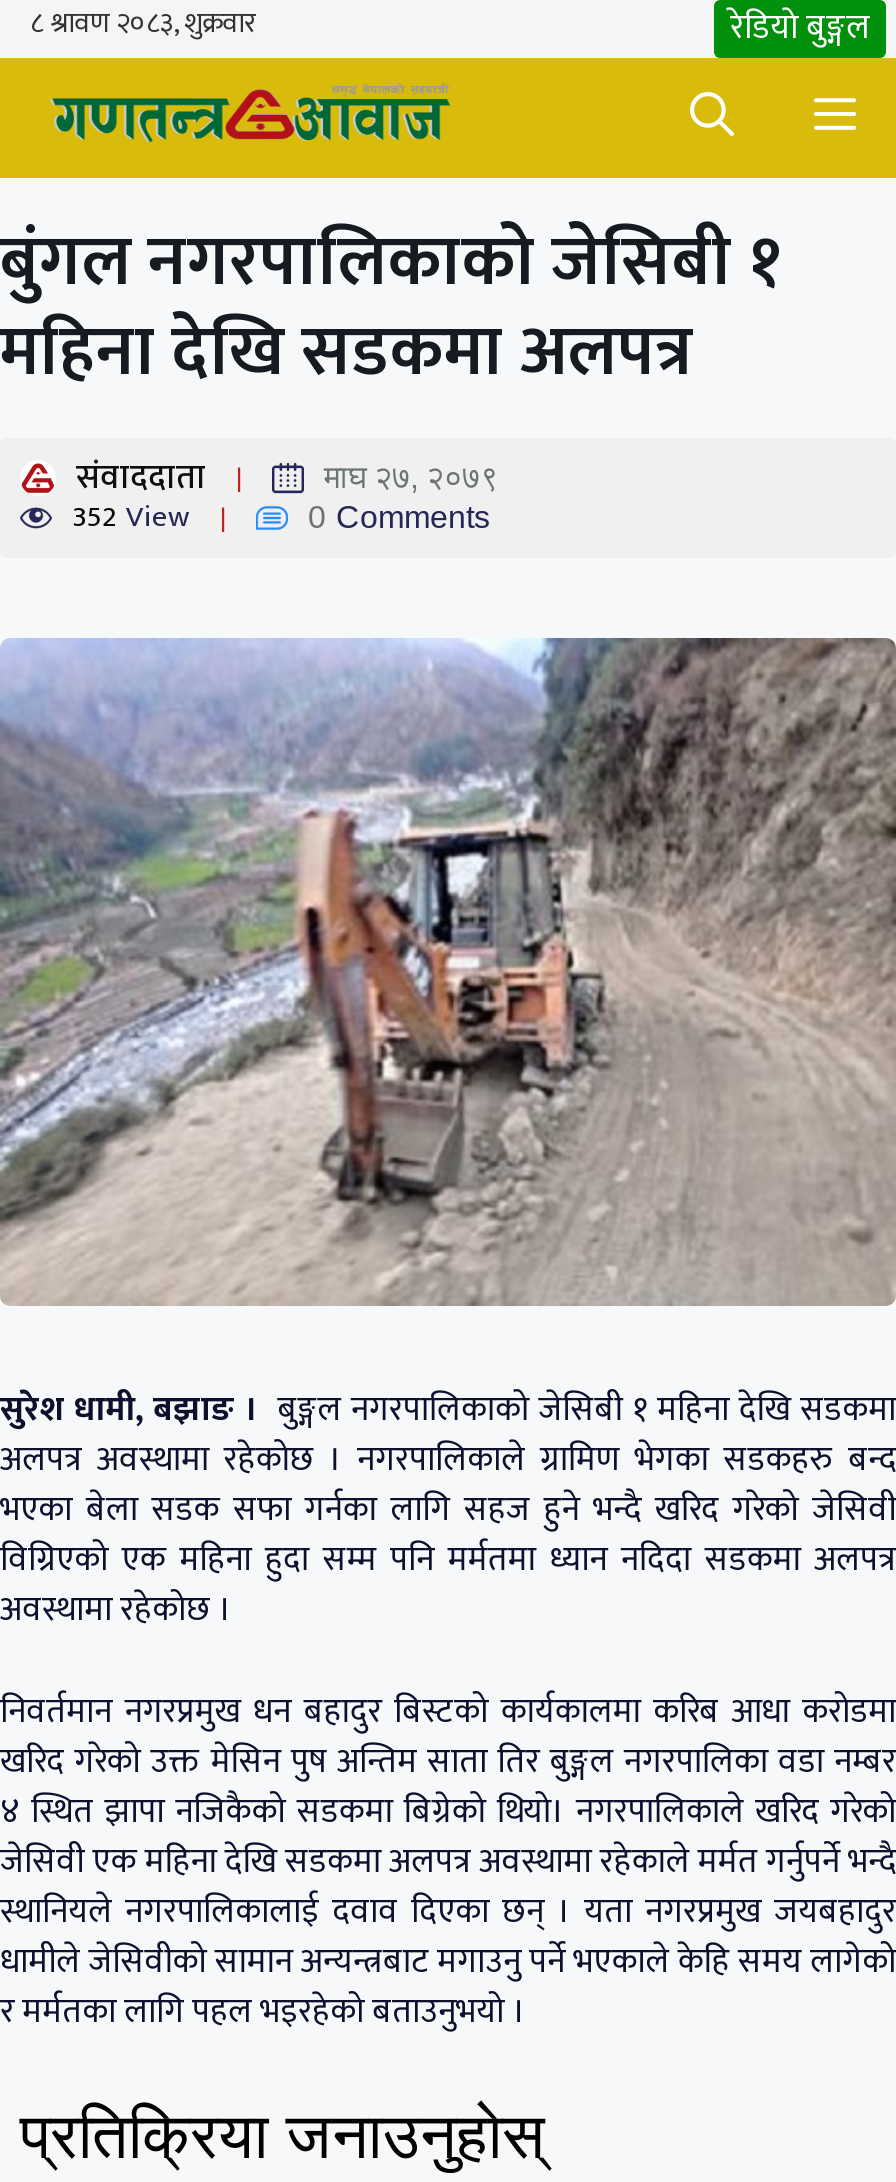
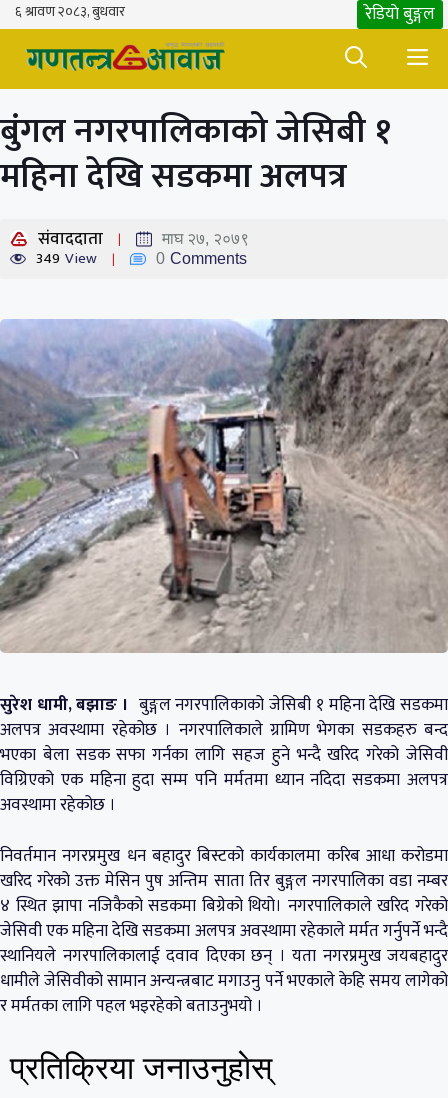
- 352 View
+ 349 View
